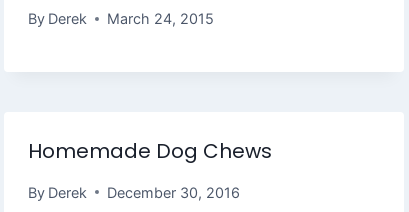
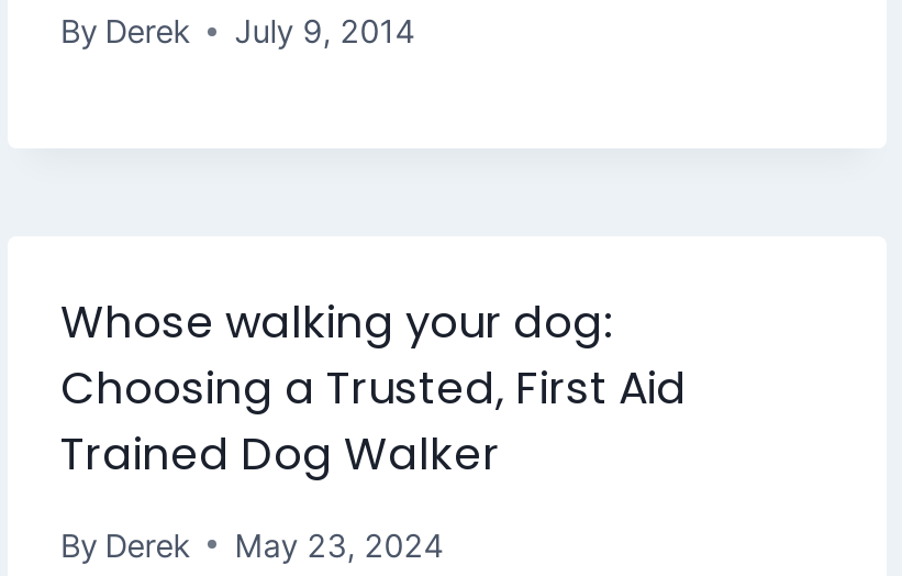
- By Derek March 24, 2015
+ By Derek July 9, 2014

- Homemade Dog Chews
+ Whose walking your dog:
+ Choosing a Trusted, First Aid
+ Trained Dog Walker

- By Derek December 30, 2016
+ By Derek May 23, 2024
